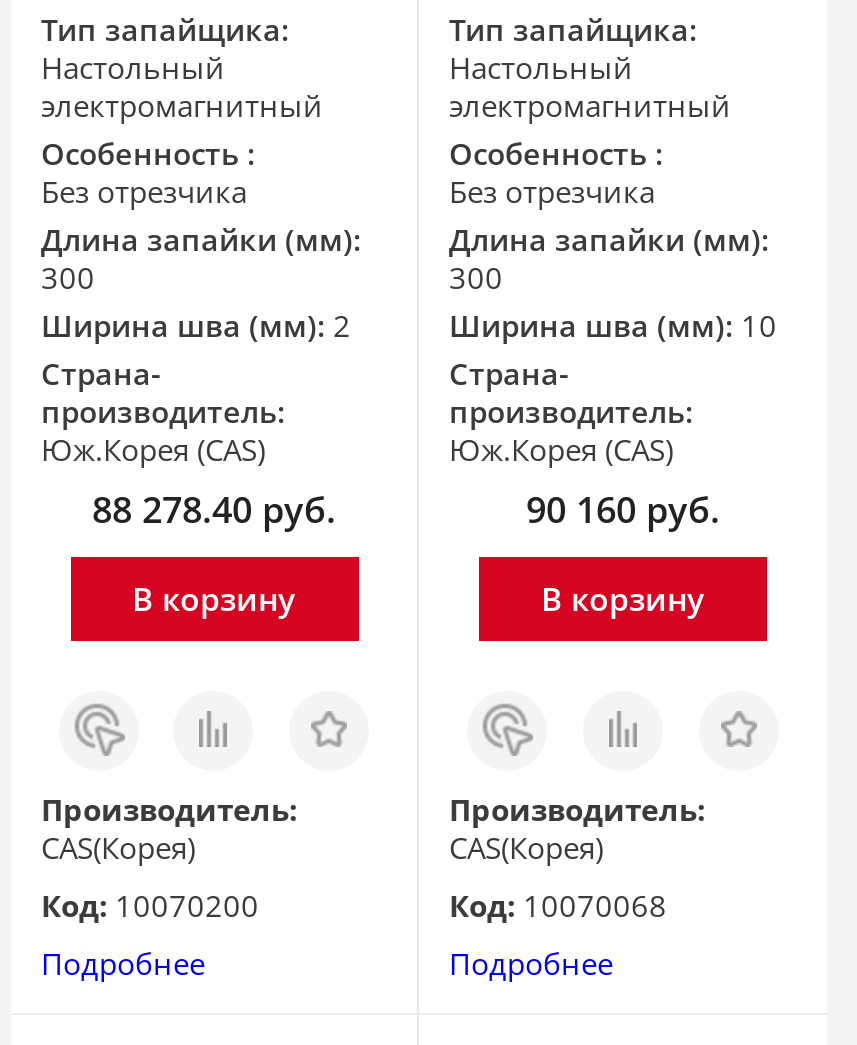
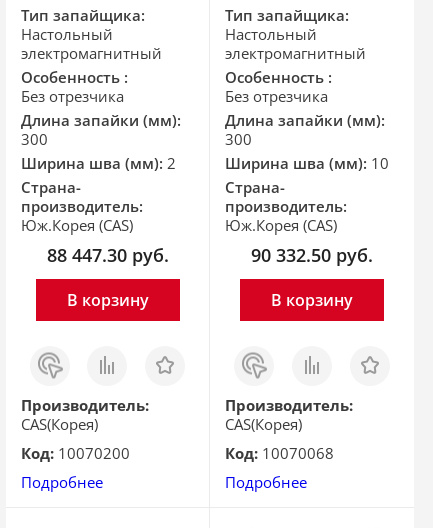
- 88 278.40 руб.
+ 88 447.30 руб.

- 90 160 руб.
+ 90 332.50 руб.
